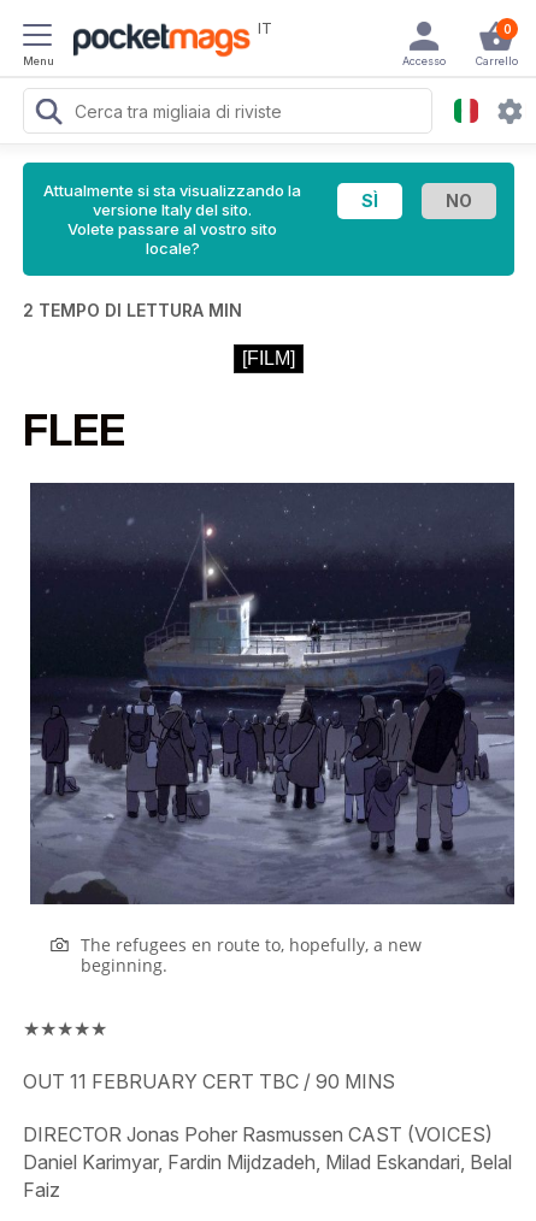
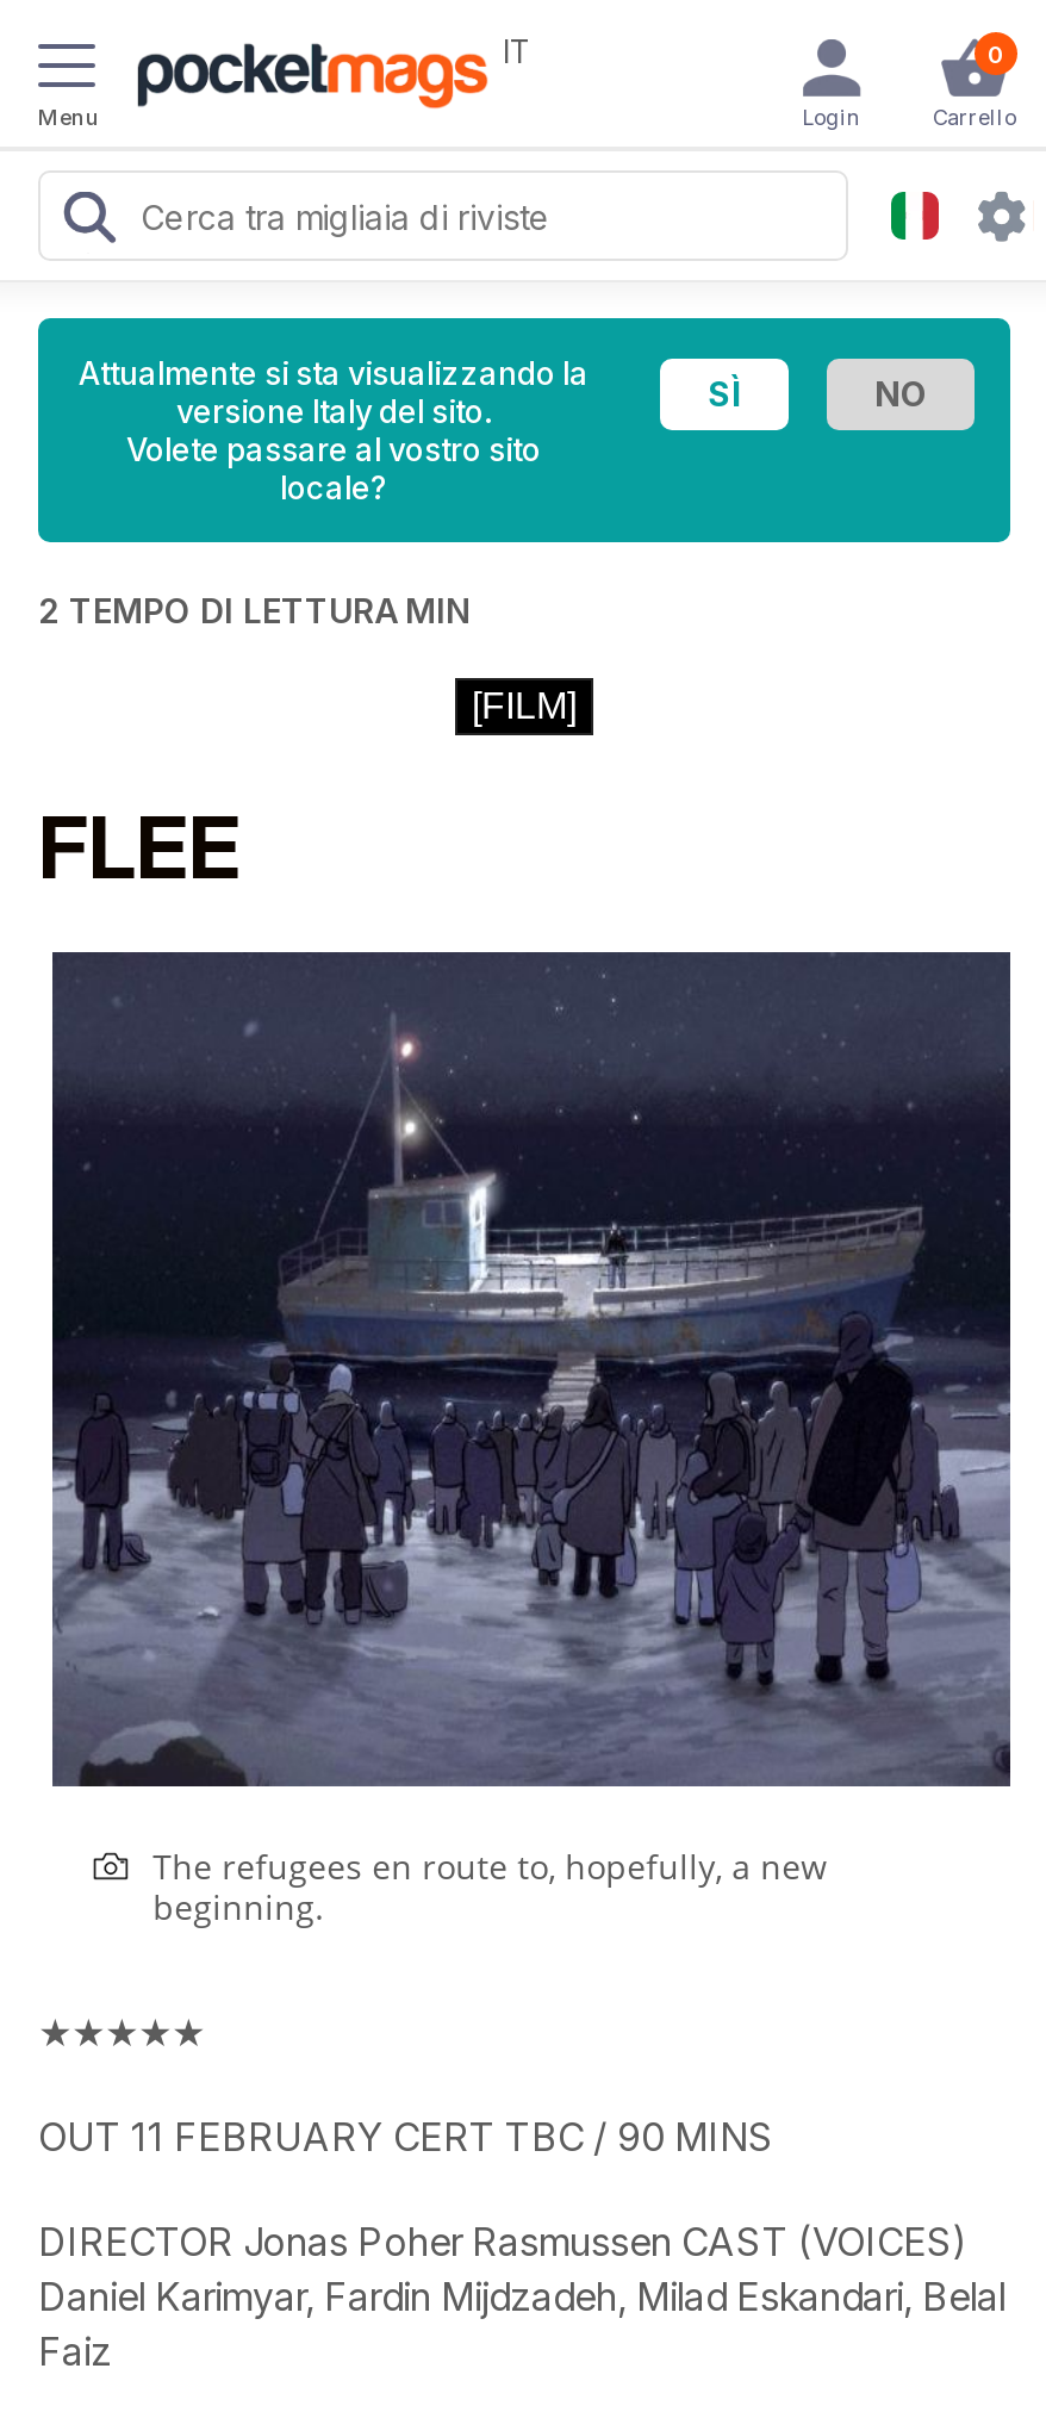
- Accesso
+ Login
